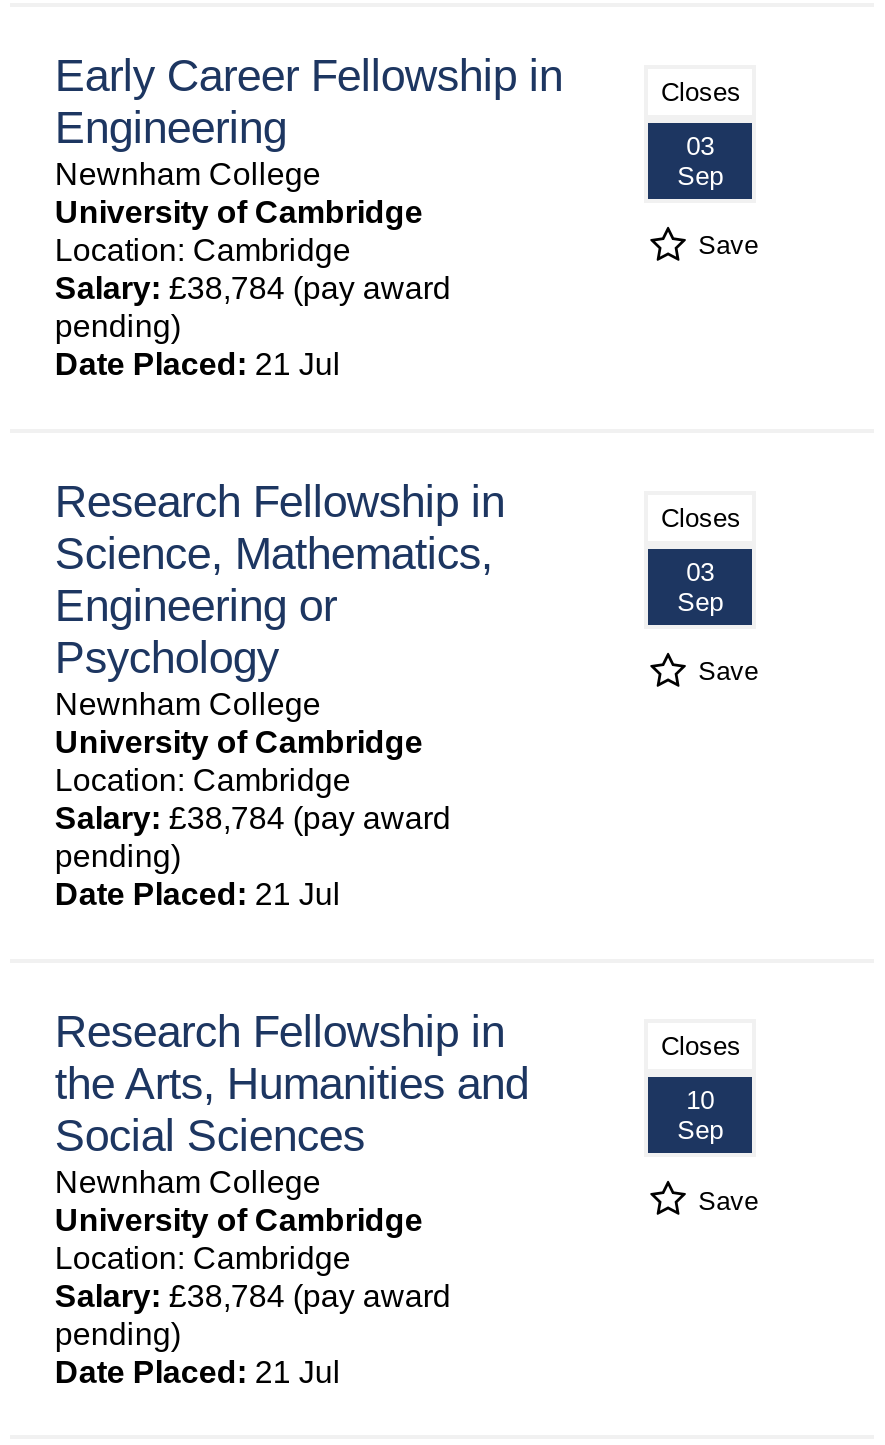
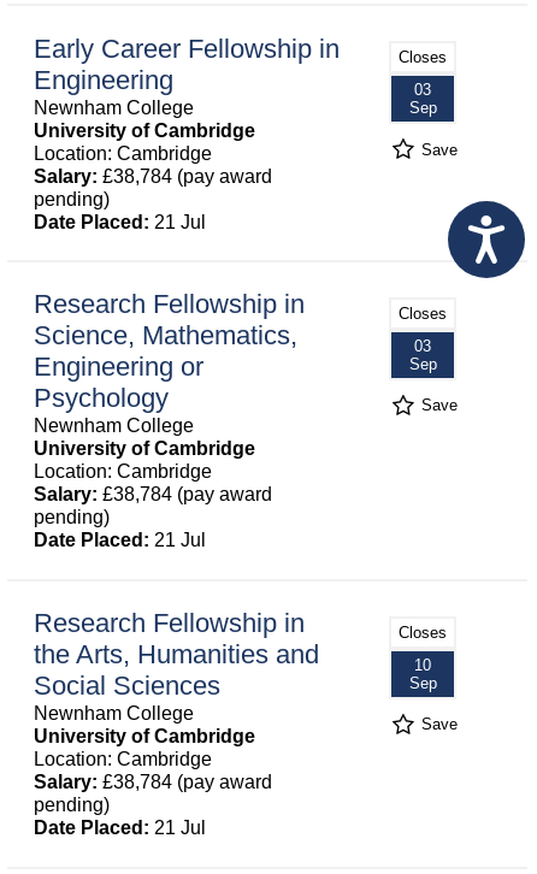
+ [image]
